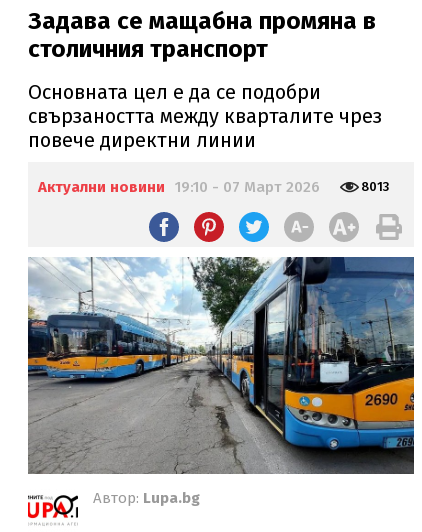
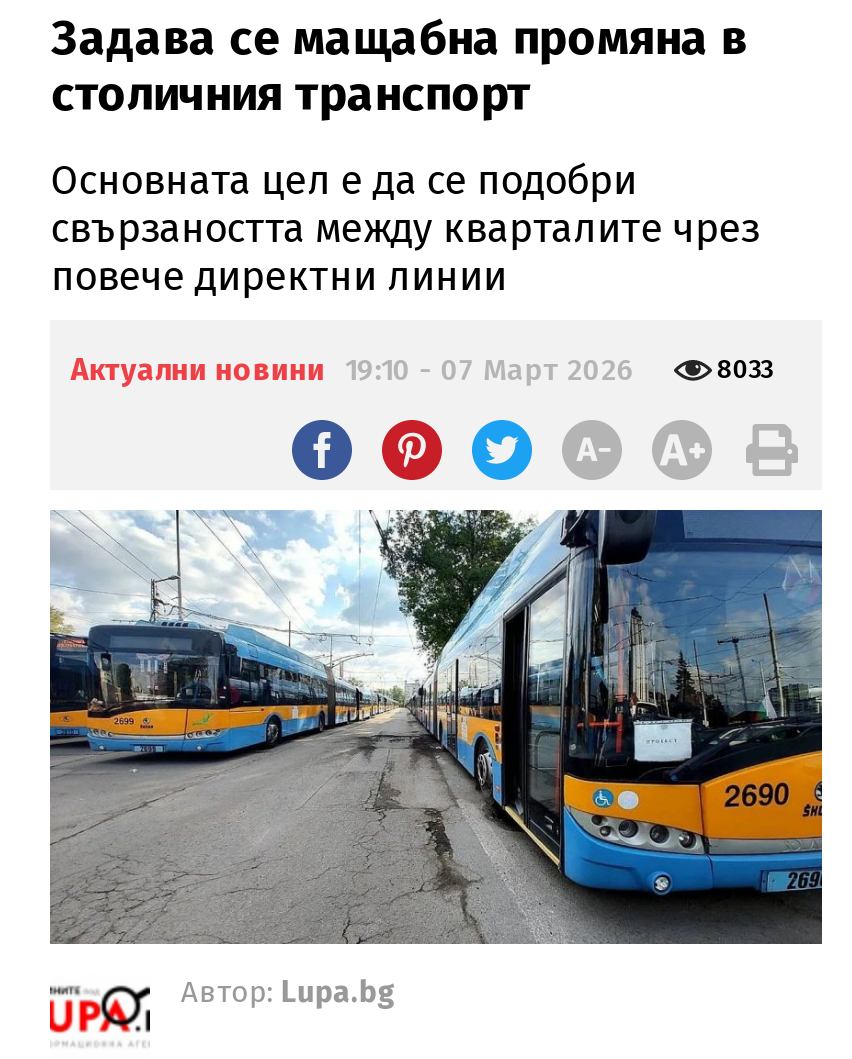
- 8013
+ 8033
